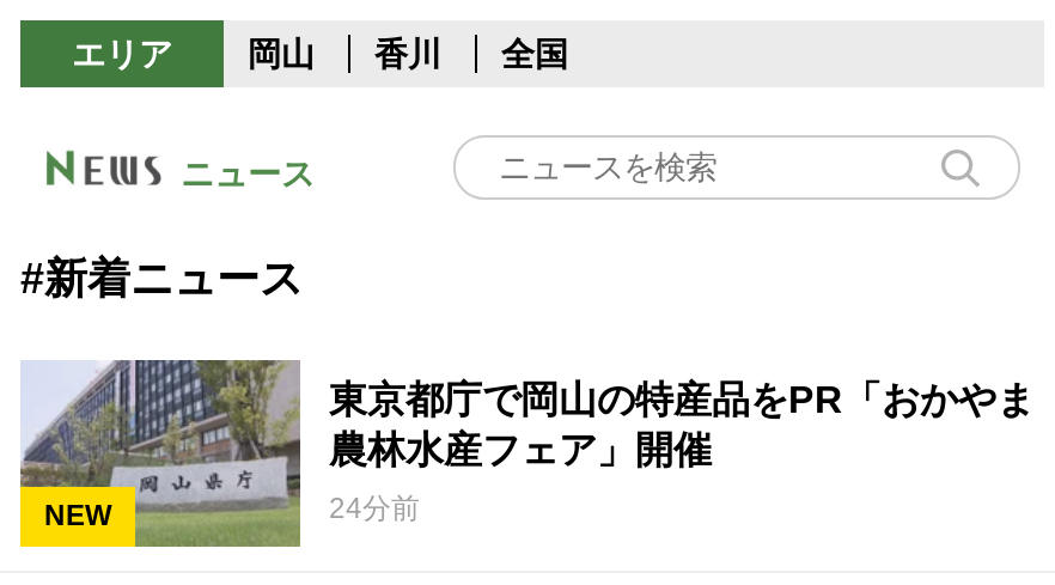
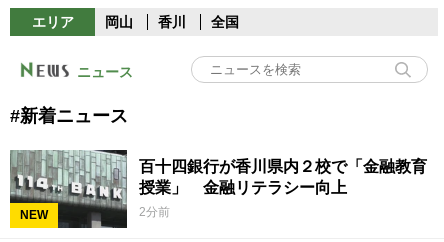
- [image]
- 東京都庁で岡山の特産品をPR「おかやま
- 農林水産フェア」開催
+ [image]
+ 百十四銀行が香川県内２校で「金融教育
+ 授業」 金融リテラシー向上

- 24分前
+ 2分前
